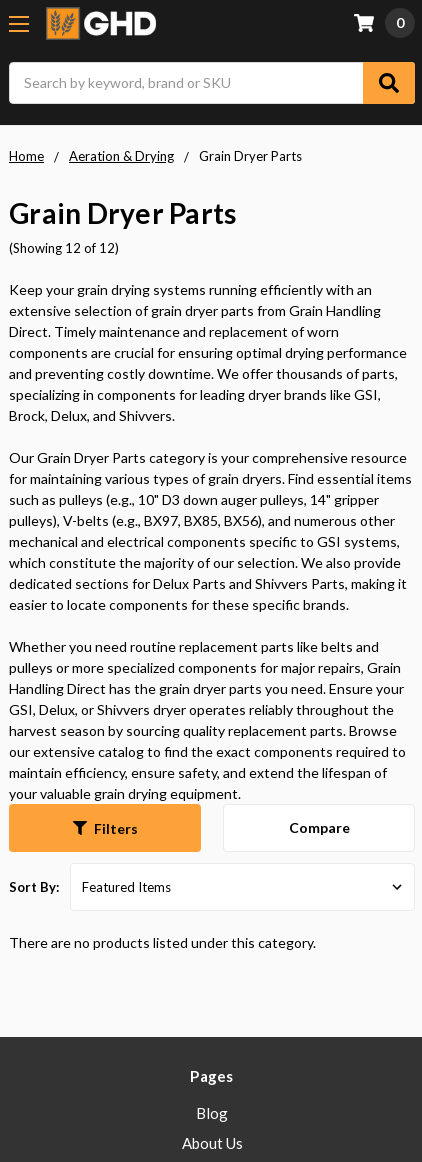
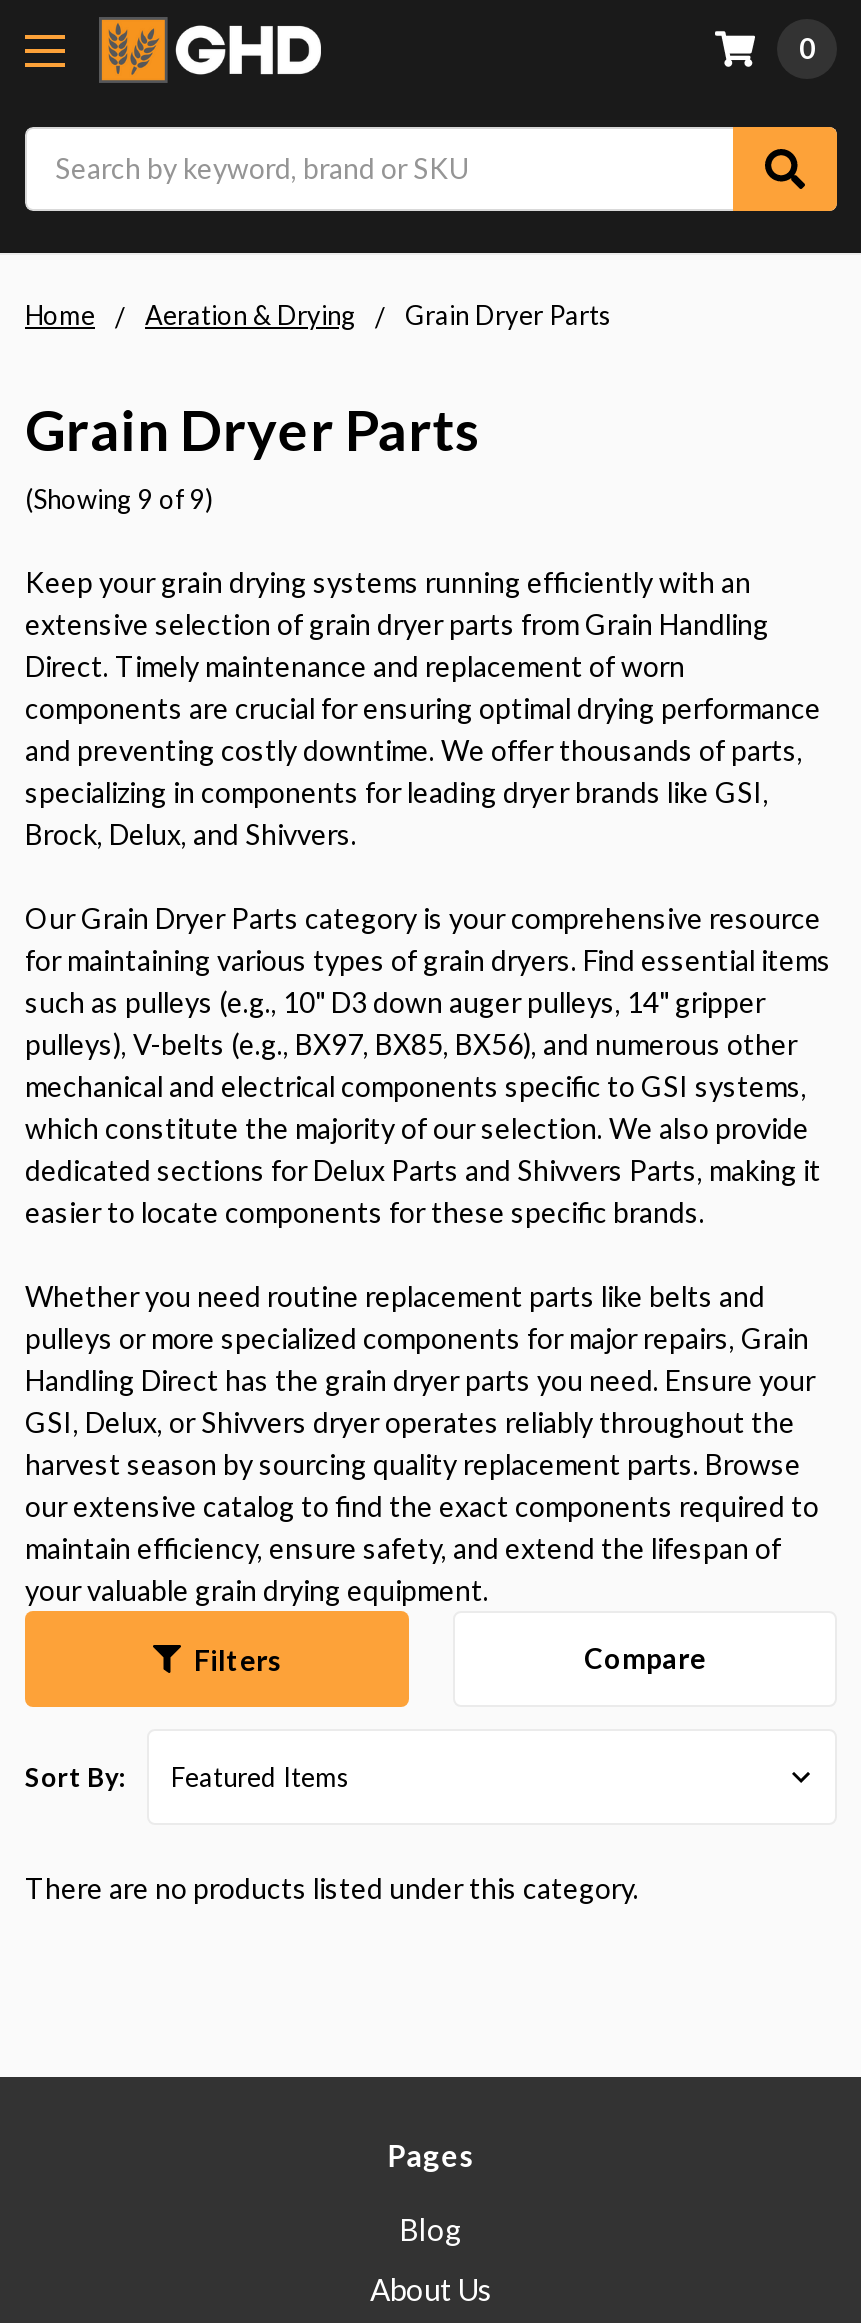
- (Showing 12 of 12)
+ (Showing 9 of 9)
